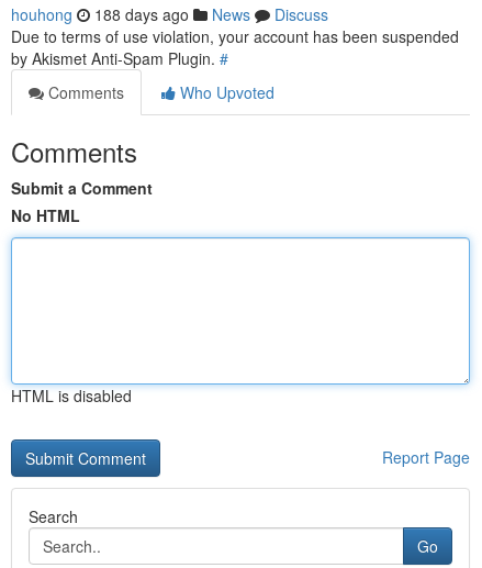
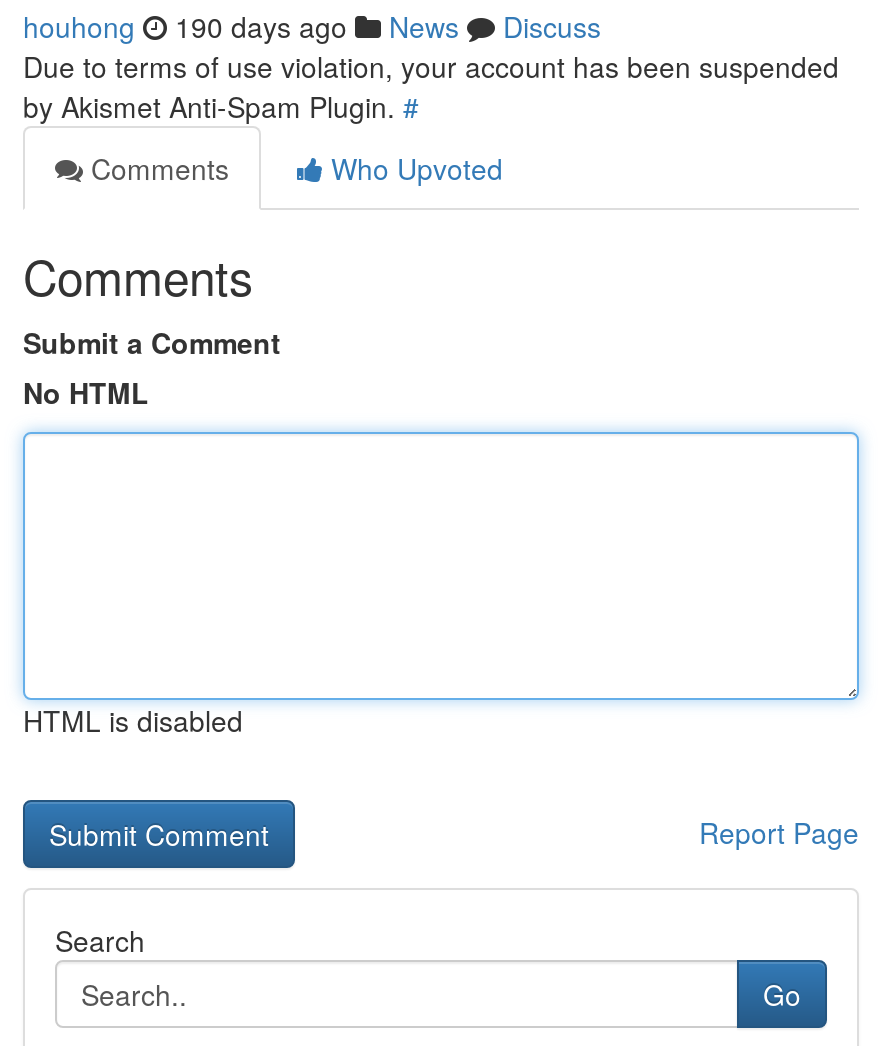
- houhong 188 days ago News Discuss
+ houhong 190 days ago News Discuss
